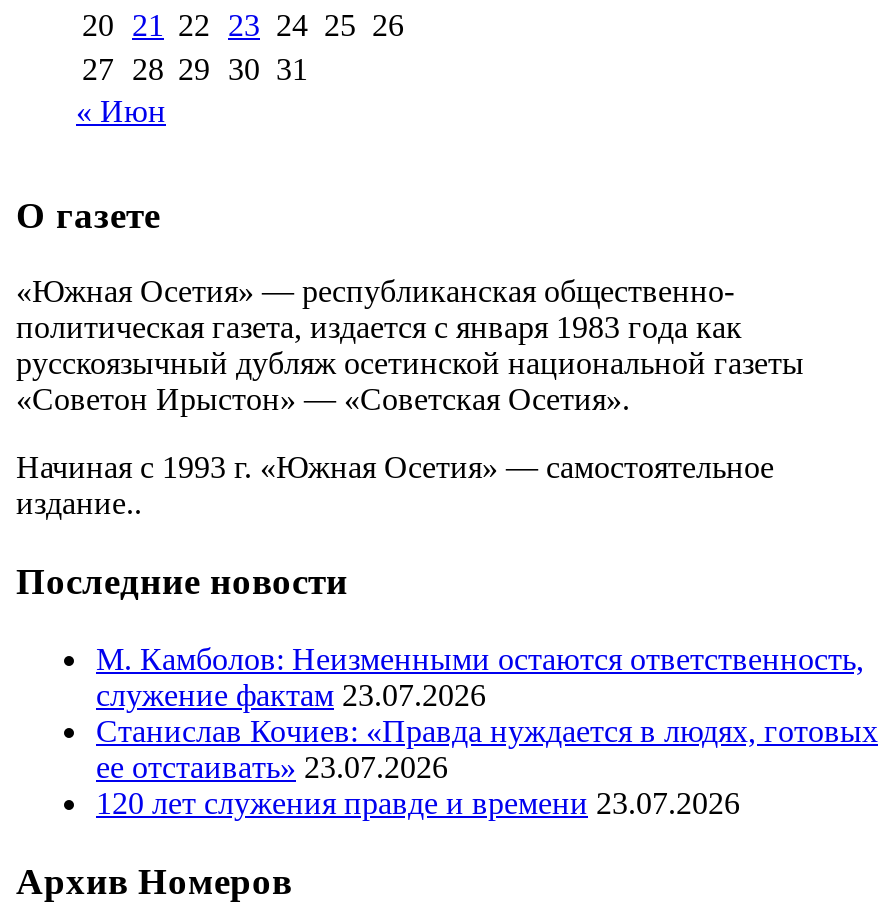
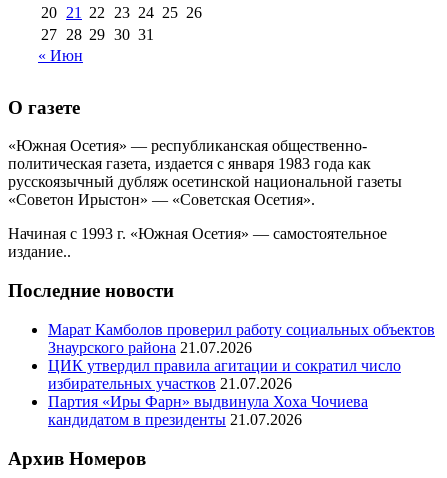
- М. Камболов: Неизменными остаются ответственность,
- служение фактам 23.07.2026
- Станислав Кочиев: «Правда нуждается в людях, готовых
- ее отстаивать» 23.07.2026
- 120 лет служения правде и времени 23.07.2026
+ Марат Камболов проверил работу социальных объектов
+ Знаурского района 21.07.2026
+ ЦИК утвердил правила агитации и сократил число
+ избирательных участков 21.07.2026
+ Партия «Иры Фарн» выдвинула Хоха Чочиева
+ кандидатом в президенты 21.07.2026
